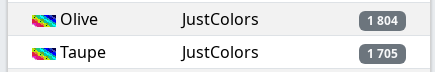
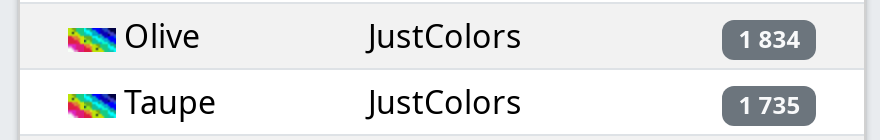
- 1 804
+ 1 834

- 1 705
+ 1 735
